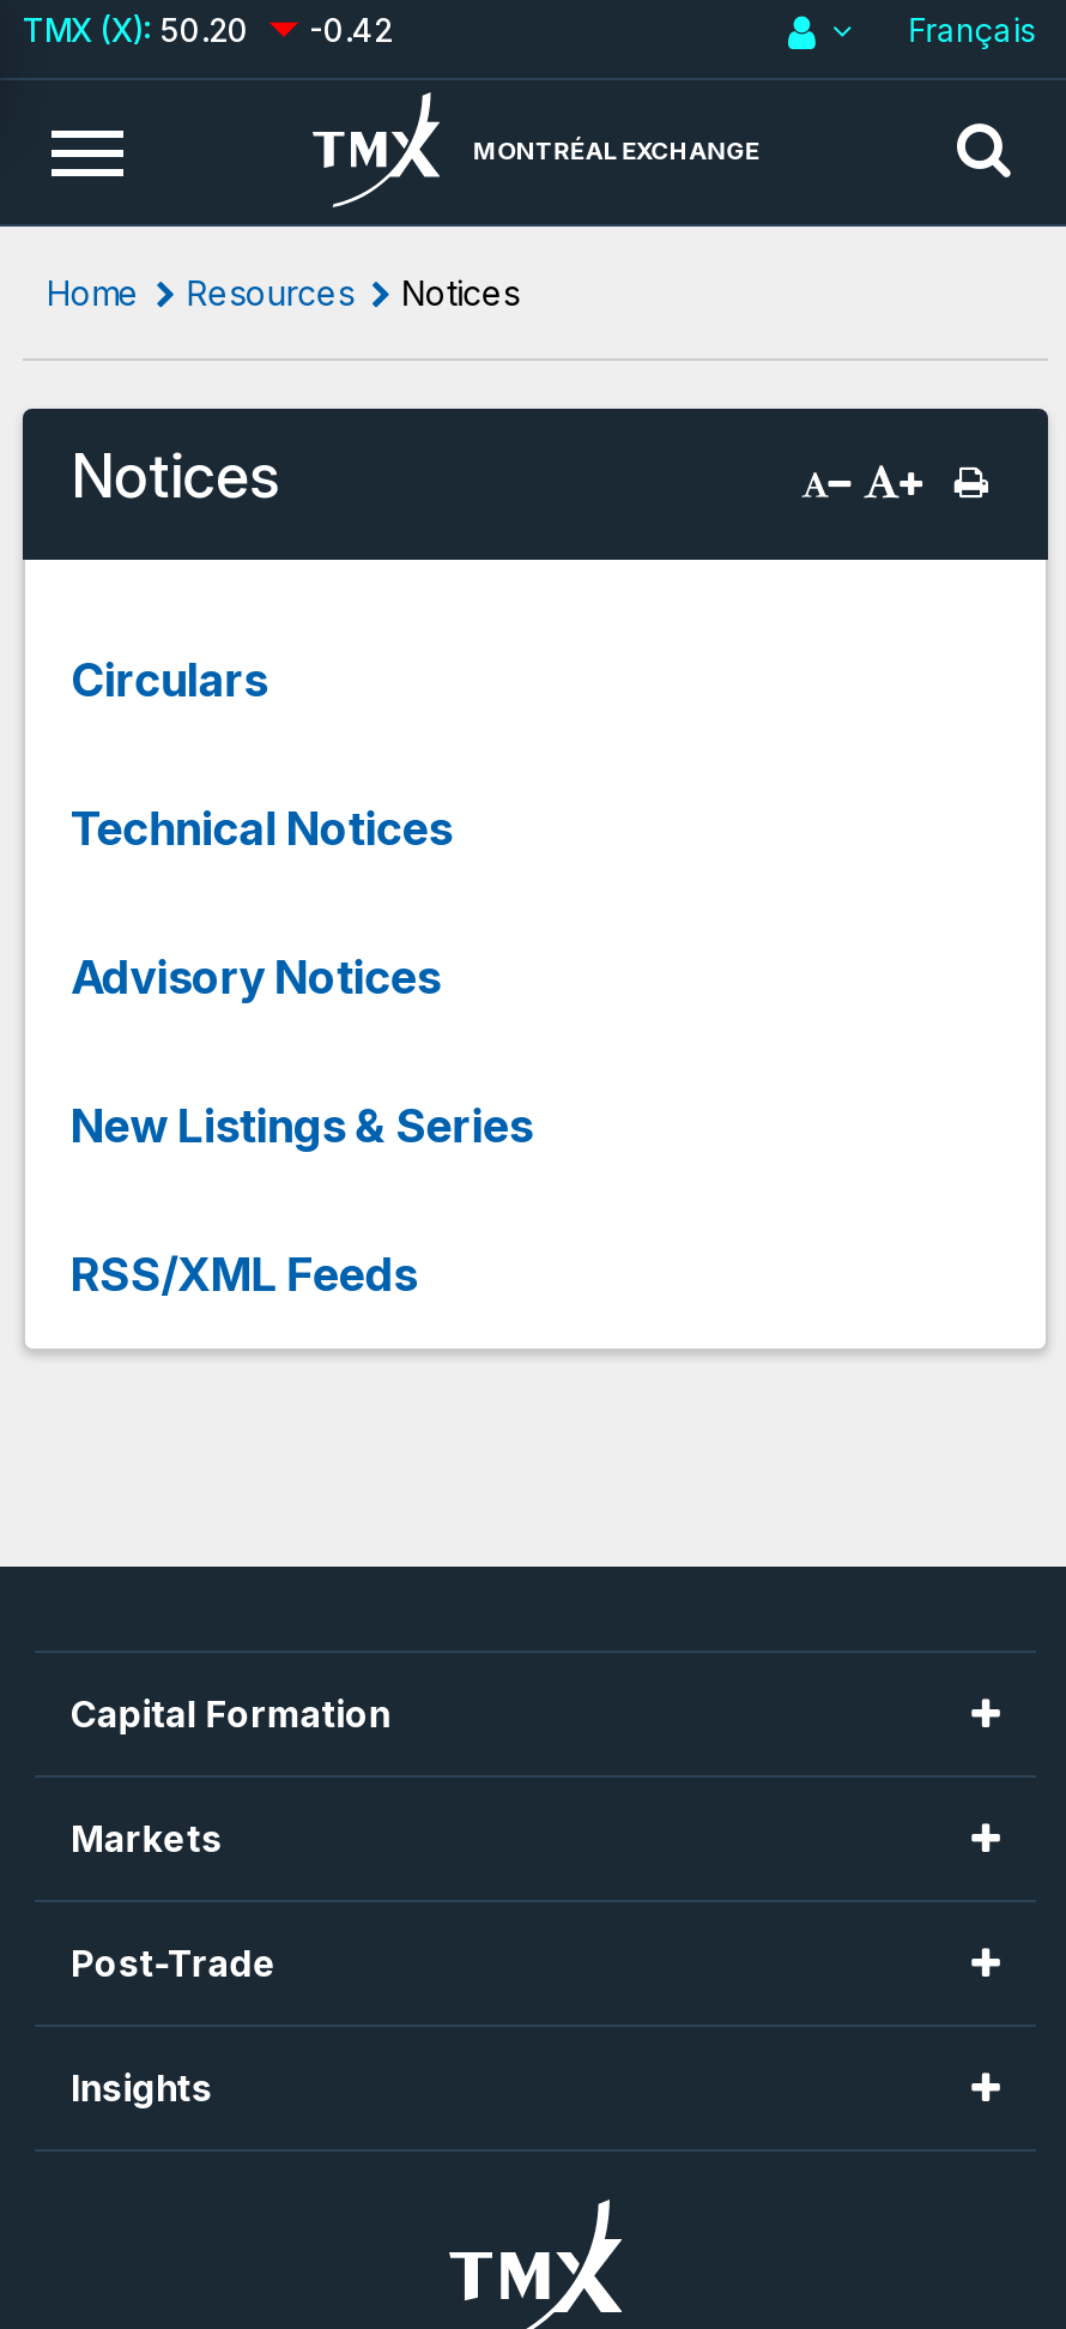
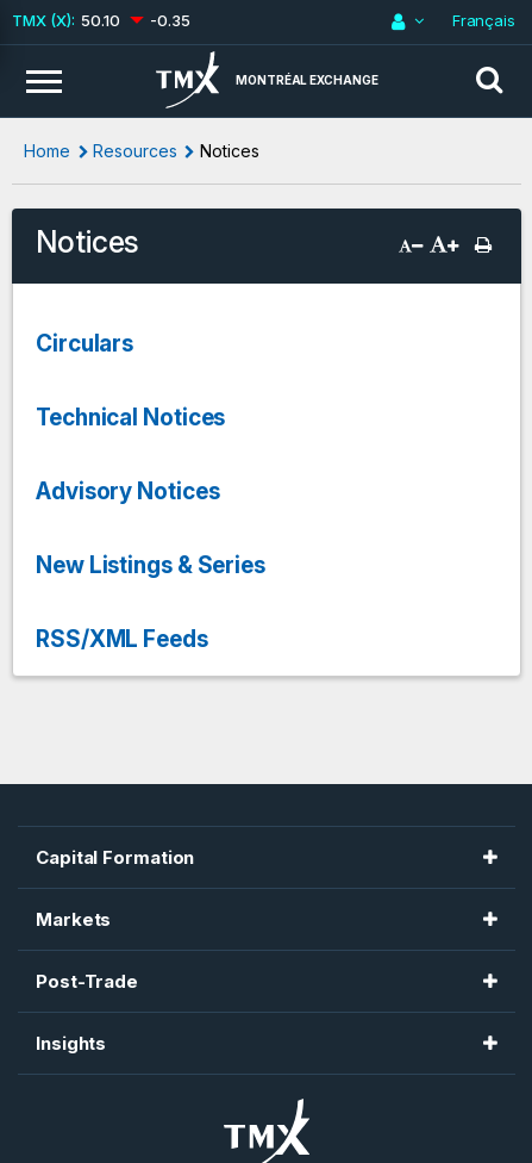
- 50.20
+ 50.10

- -0.42
+ -0.35
